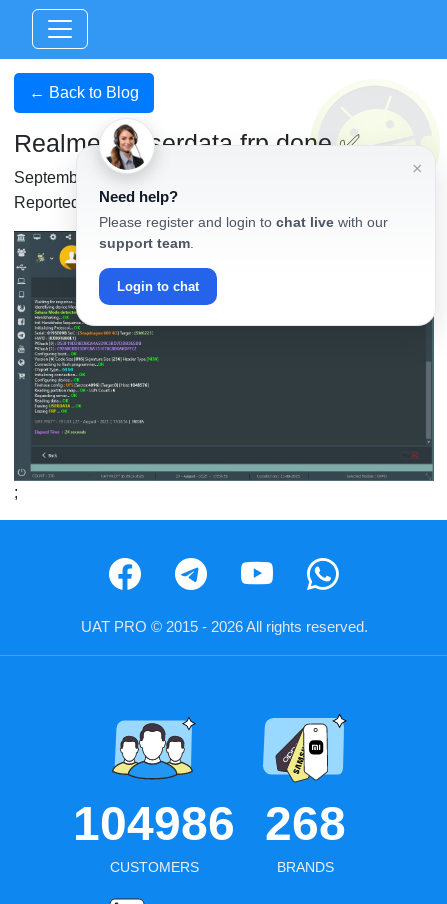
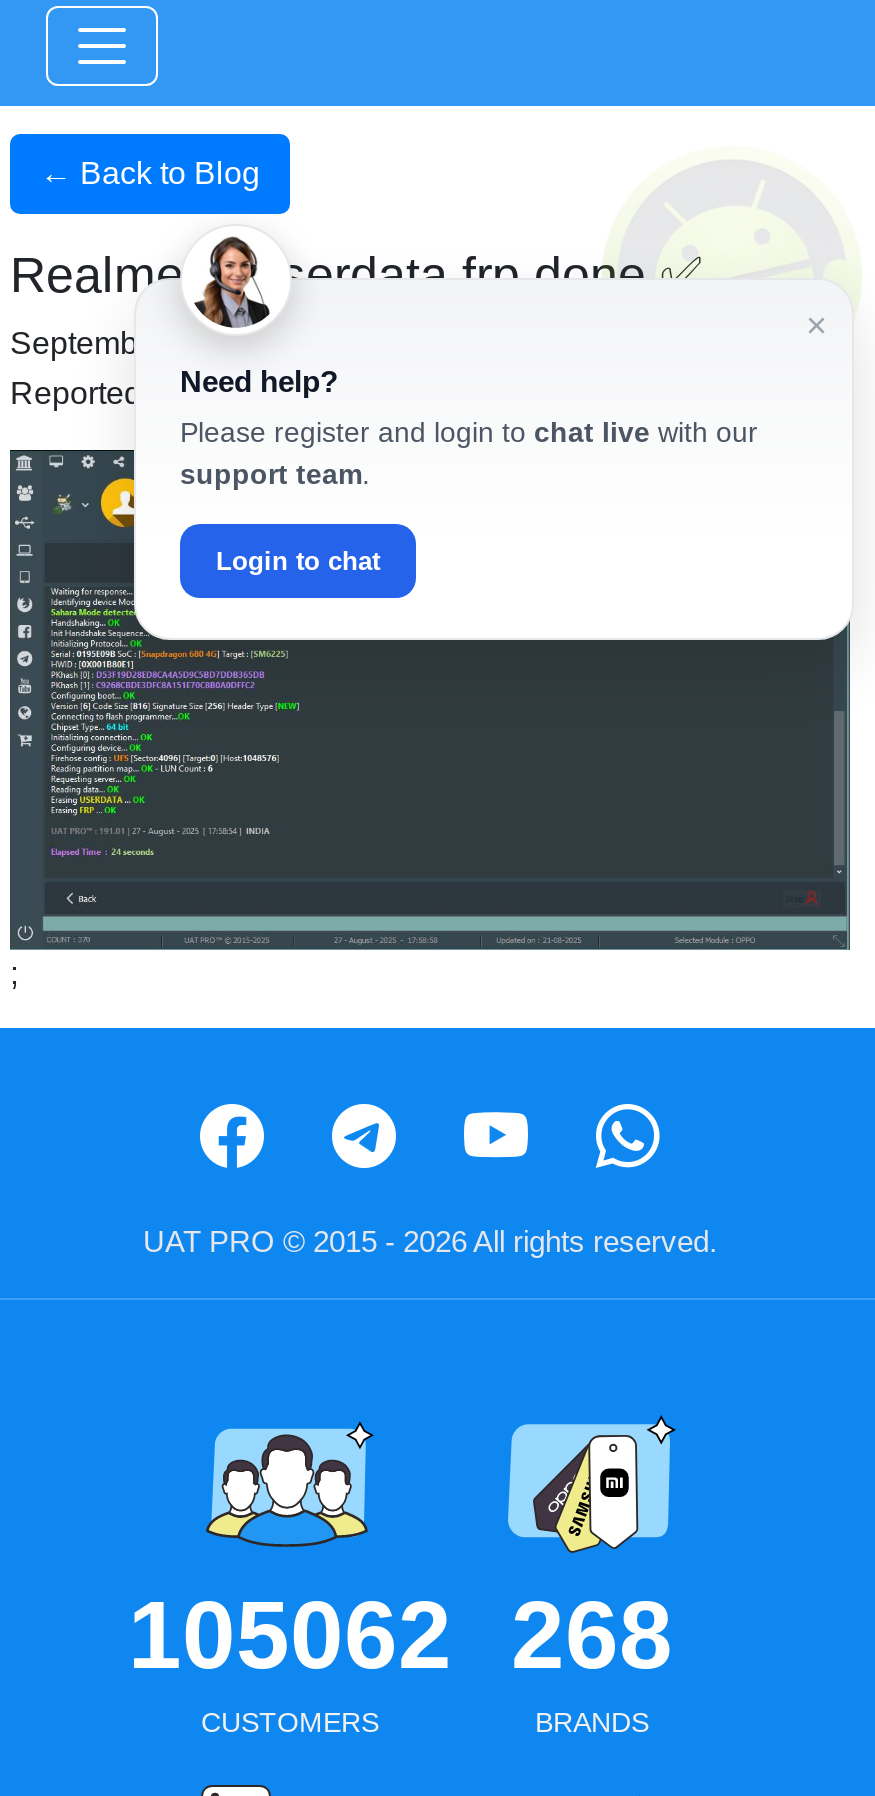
- 104986 268
+ 105062 268
